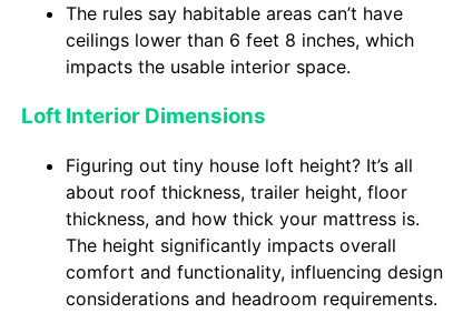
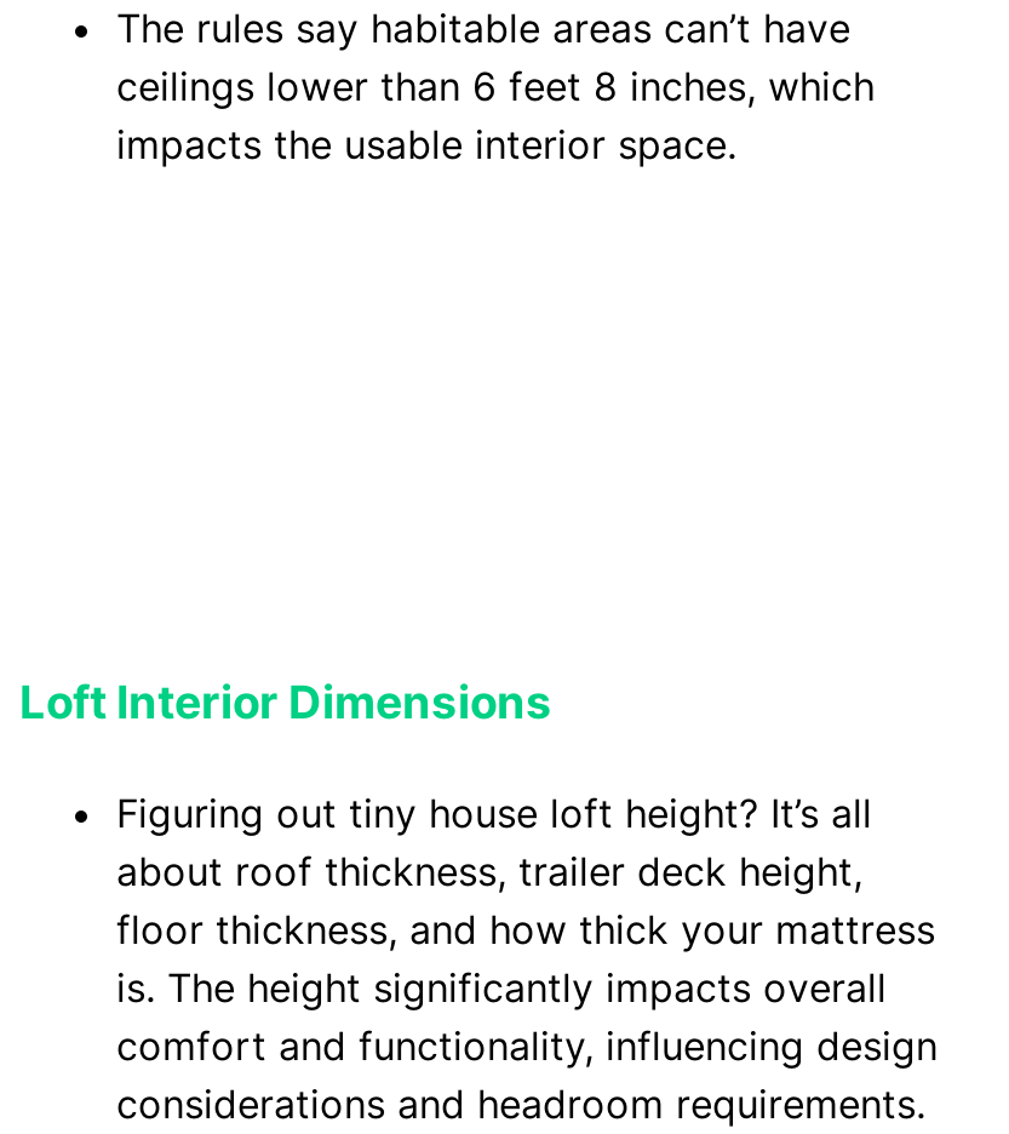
- about roof thickness, trailer height, floor
- thickness, and how thick your mattress is.
- The height significantly impacts overall
+ about roof thickness, trailer deck height,
+ floor thickness, and how thick your mattress
+ is. The height significantly impacts overall
